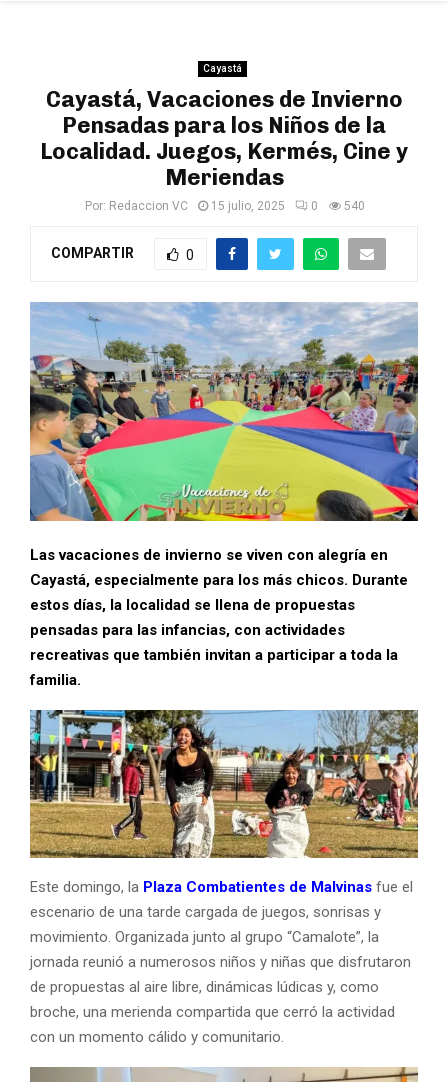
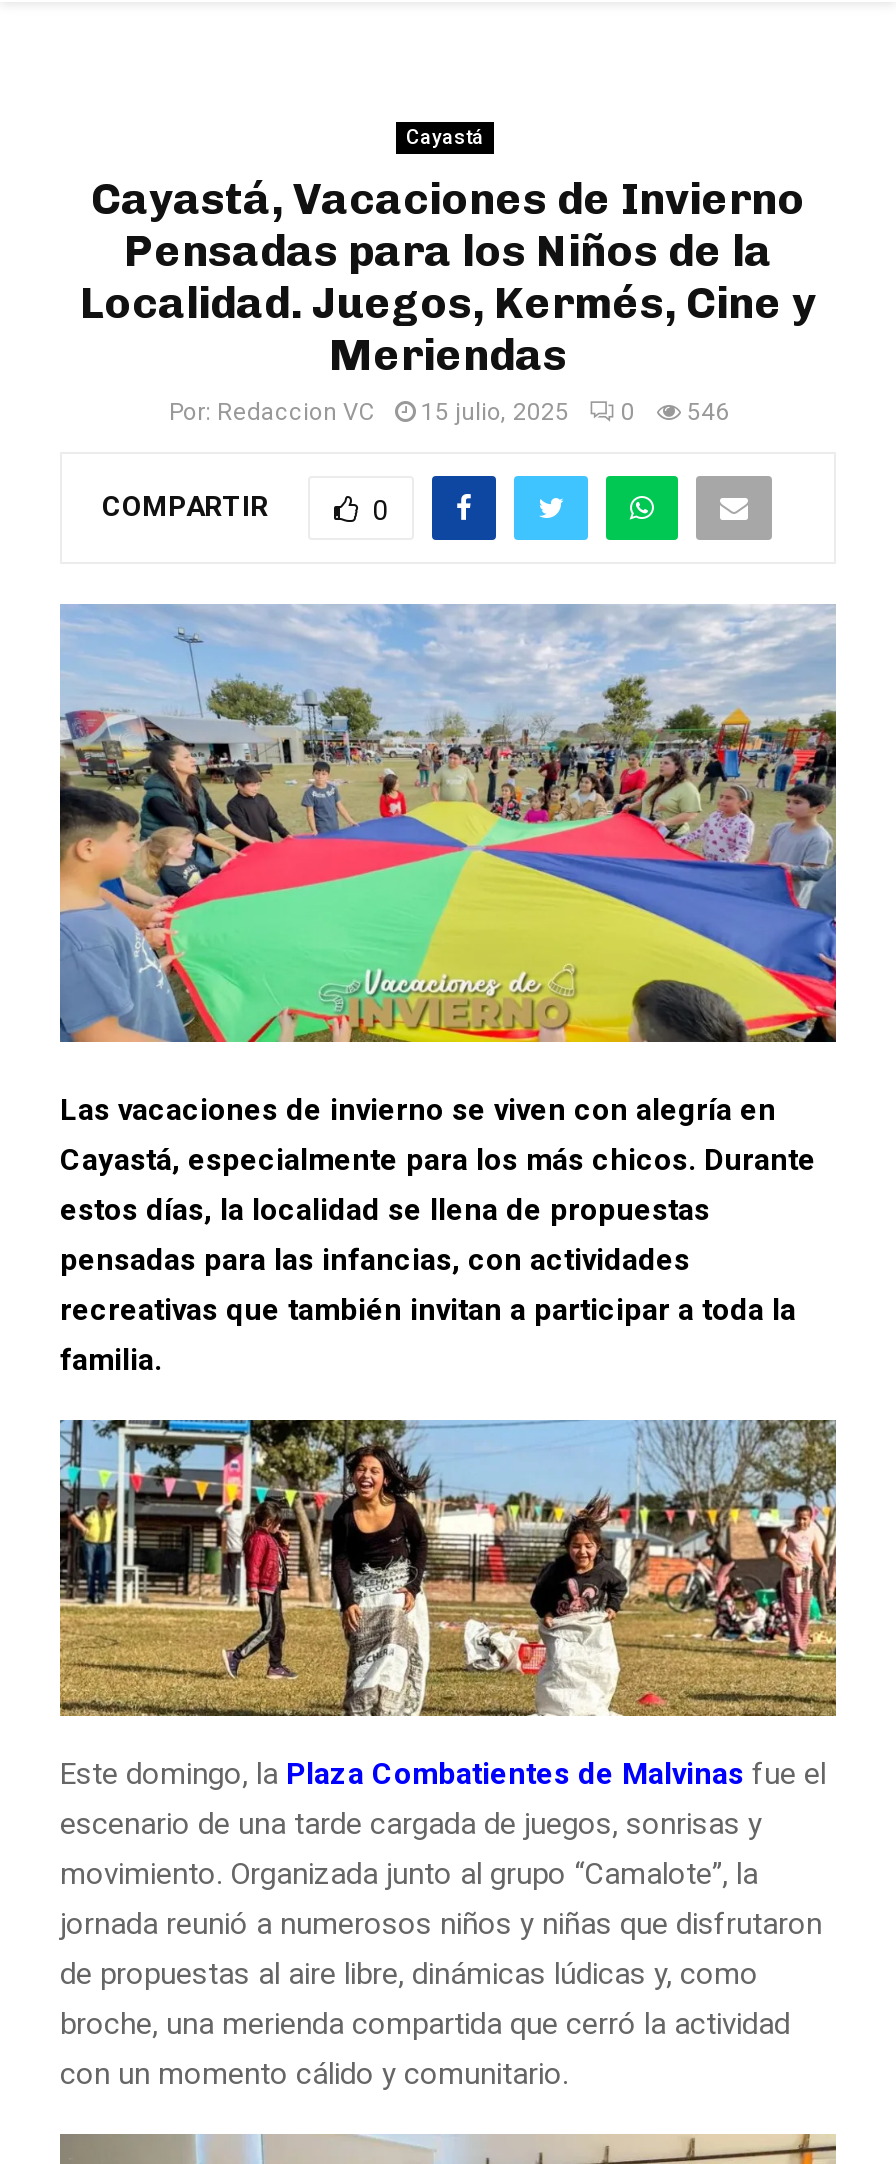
- Por: Redaccion VC 15 julio, 2025 0 540
+ Por: Redaccion VC 15 julio, 2025 0 546
